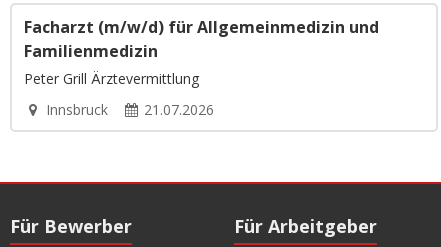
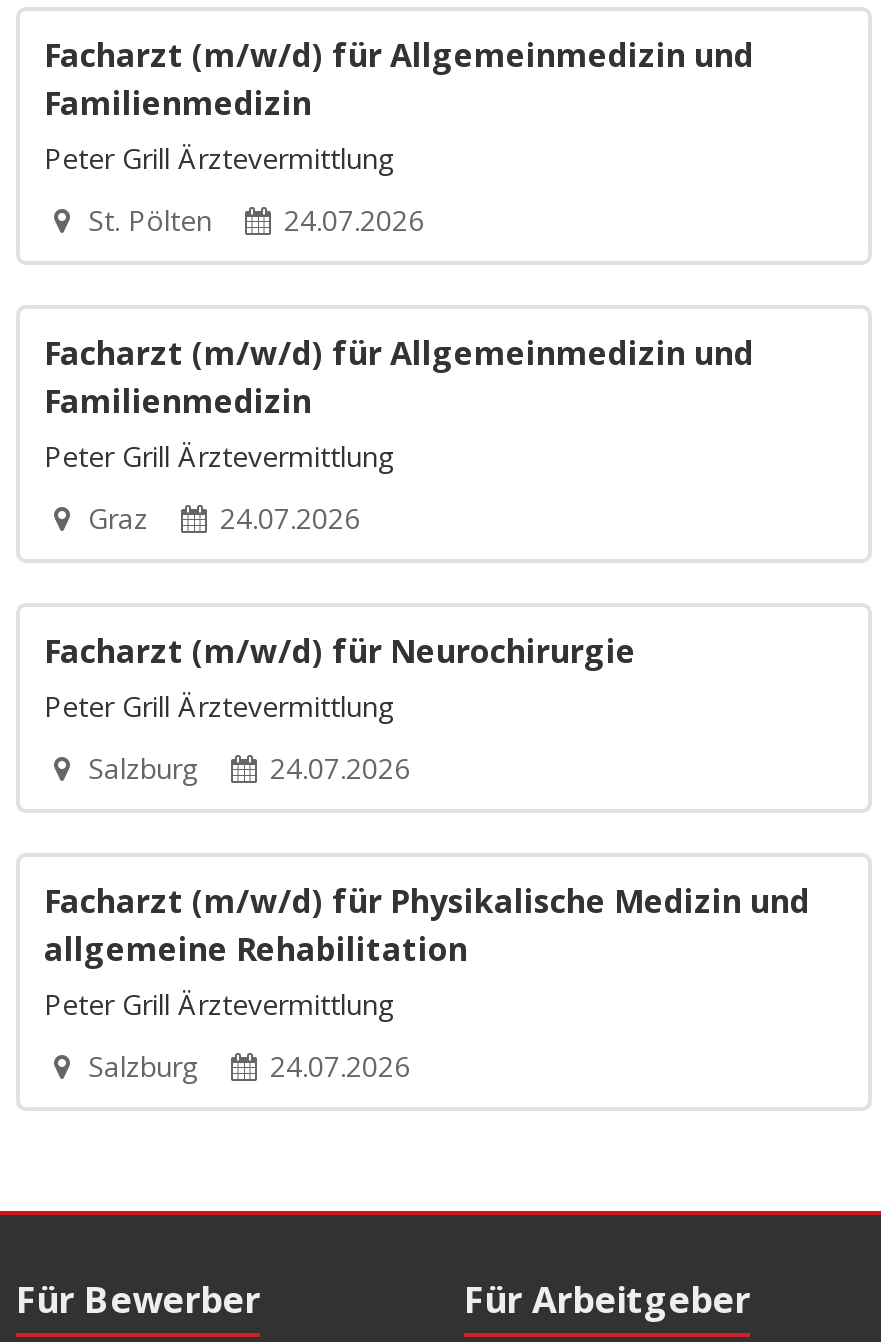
- Innsbruck
- 21.07.2026
+ St. Pölten
+ 24.07.2026
+ Facharzt (m/w/d) für Allgemeinmedizin und
+ Familienmedizin
+ Peter Grill Ärztevermittlung
+ Graz
+ 24.07.2026
+ Facharzt (m/w/d) für Neurochirurgie
+ Peter Grill Ärztevermittlung
+ Salzburg
+ 24.07.2026
+ Facharzt (m/w/d) für Physikalische Medizin und
+ allgemeine Rehabilitation
+ Peter Grill Ärztevermittlung
+ Salzburg
+ 24.07.2026
